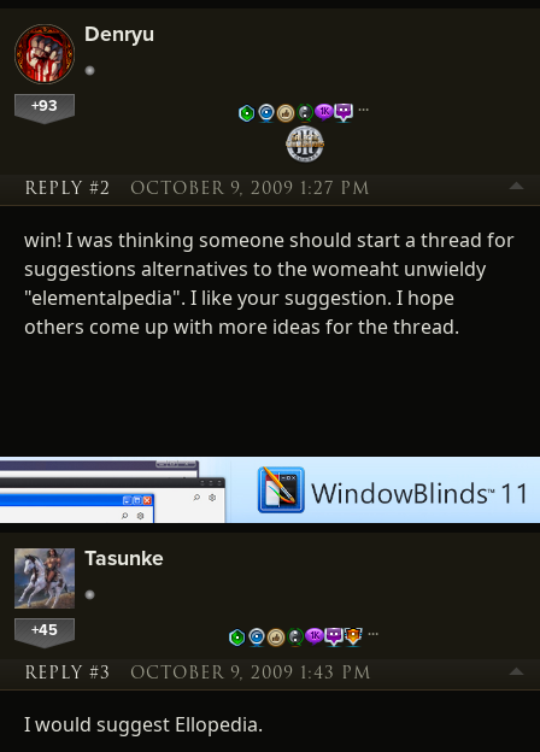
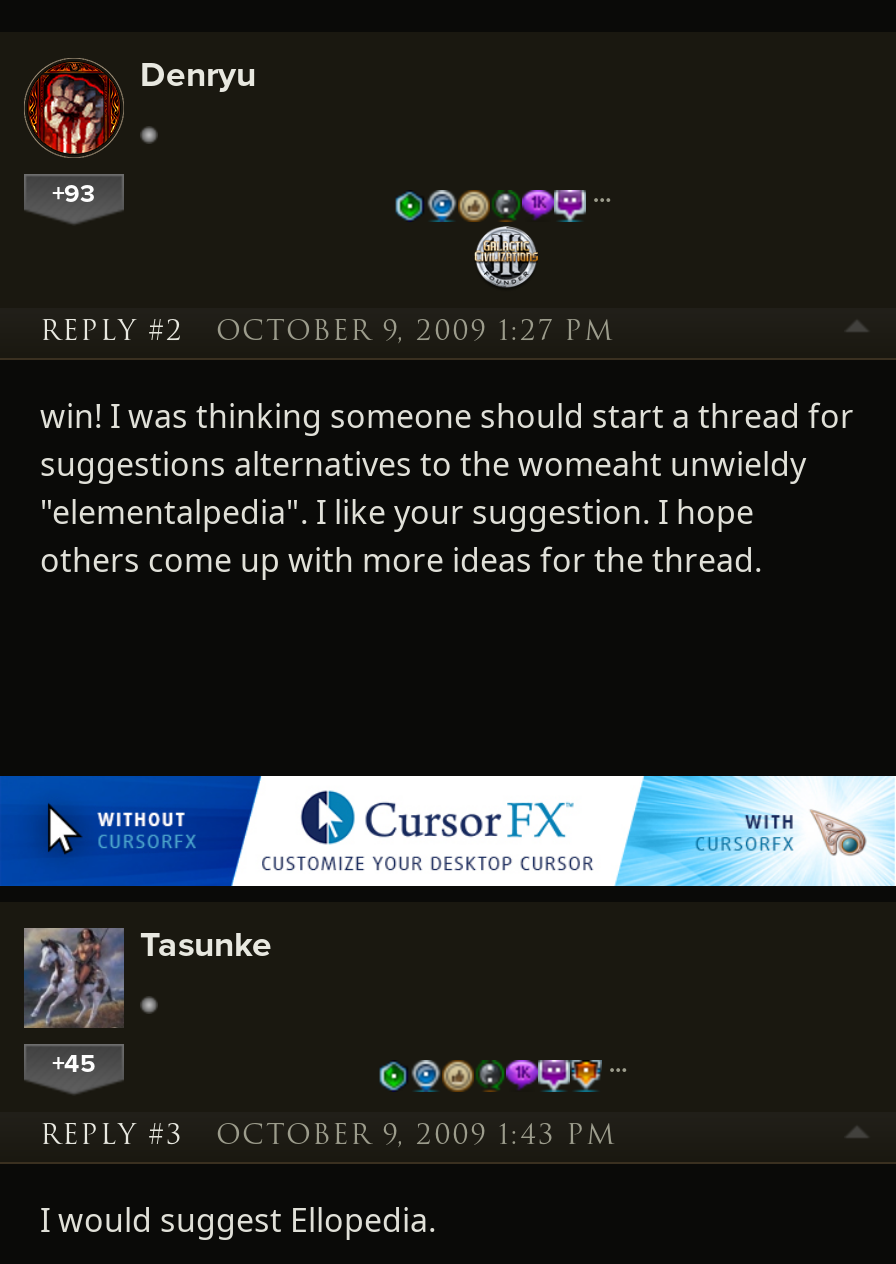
- [image]
+ [image]
